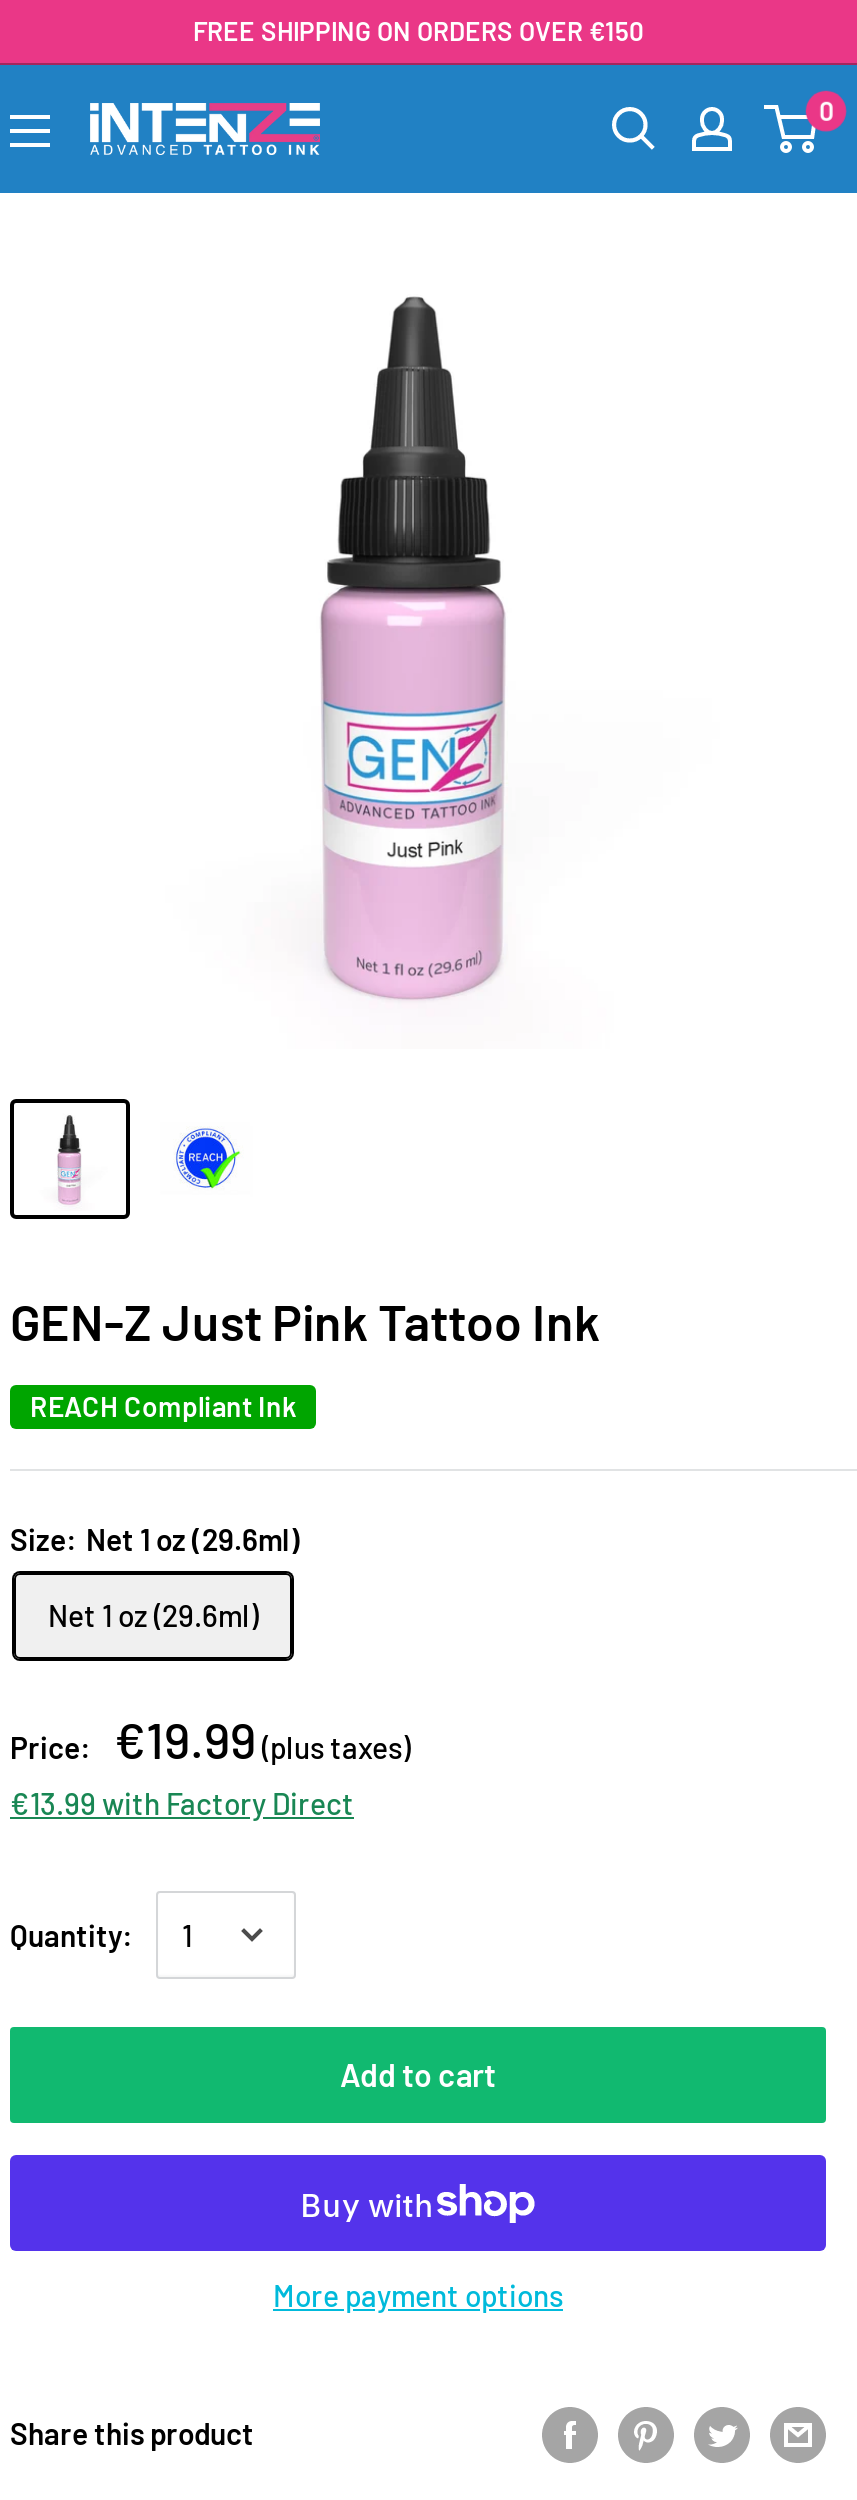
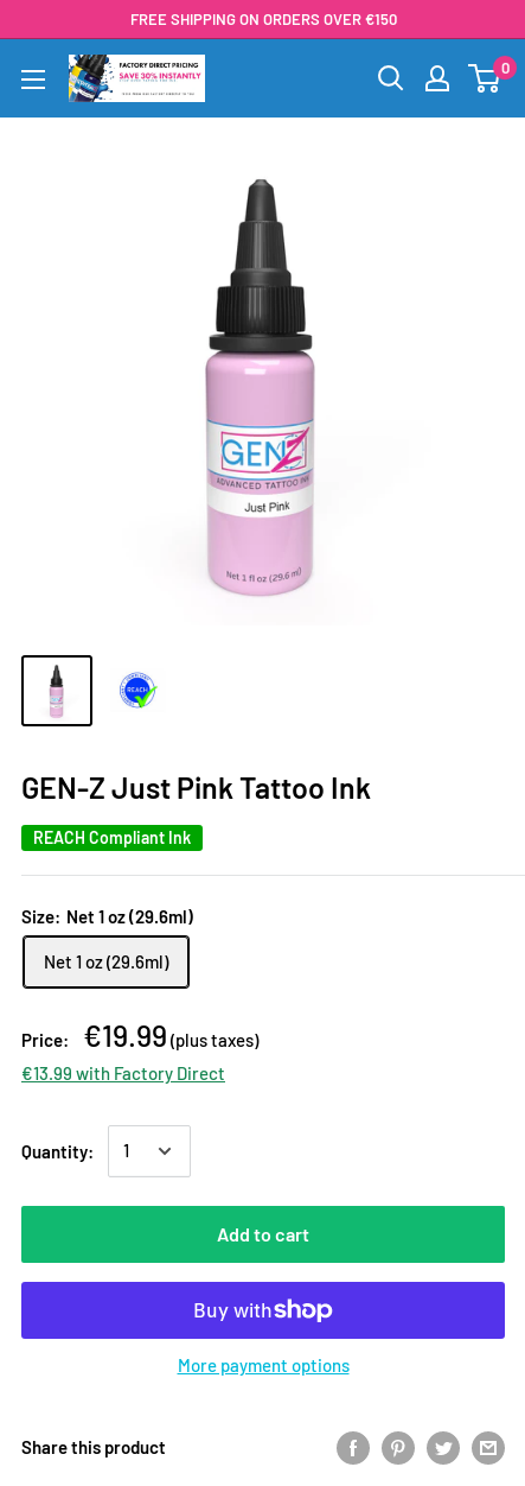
- [image]
+ [image]
